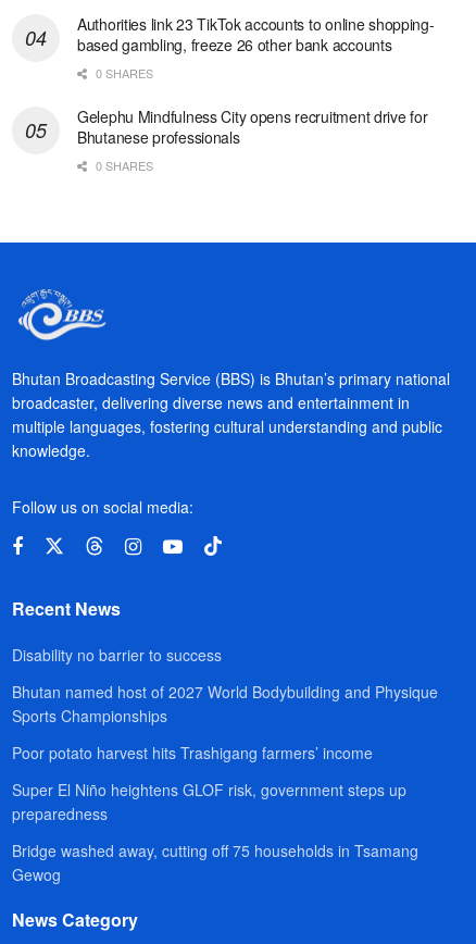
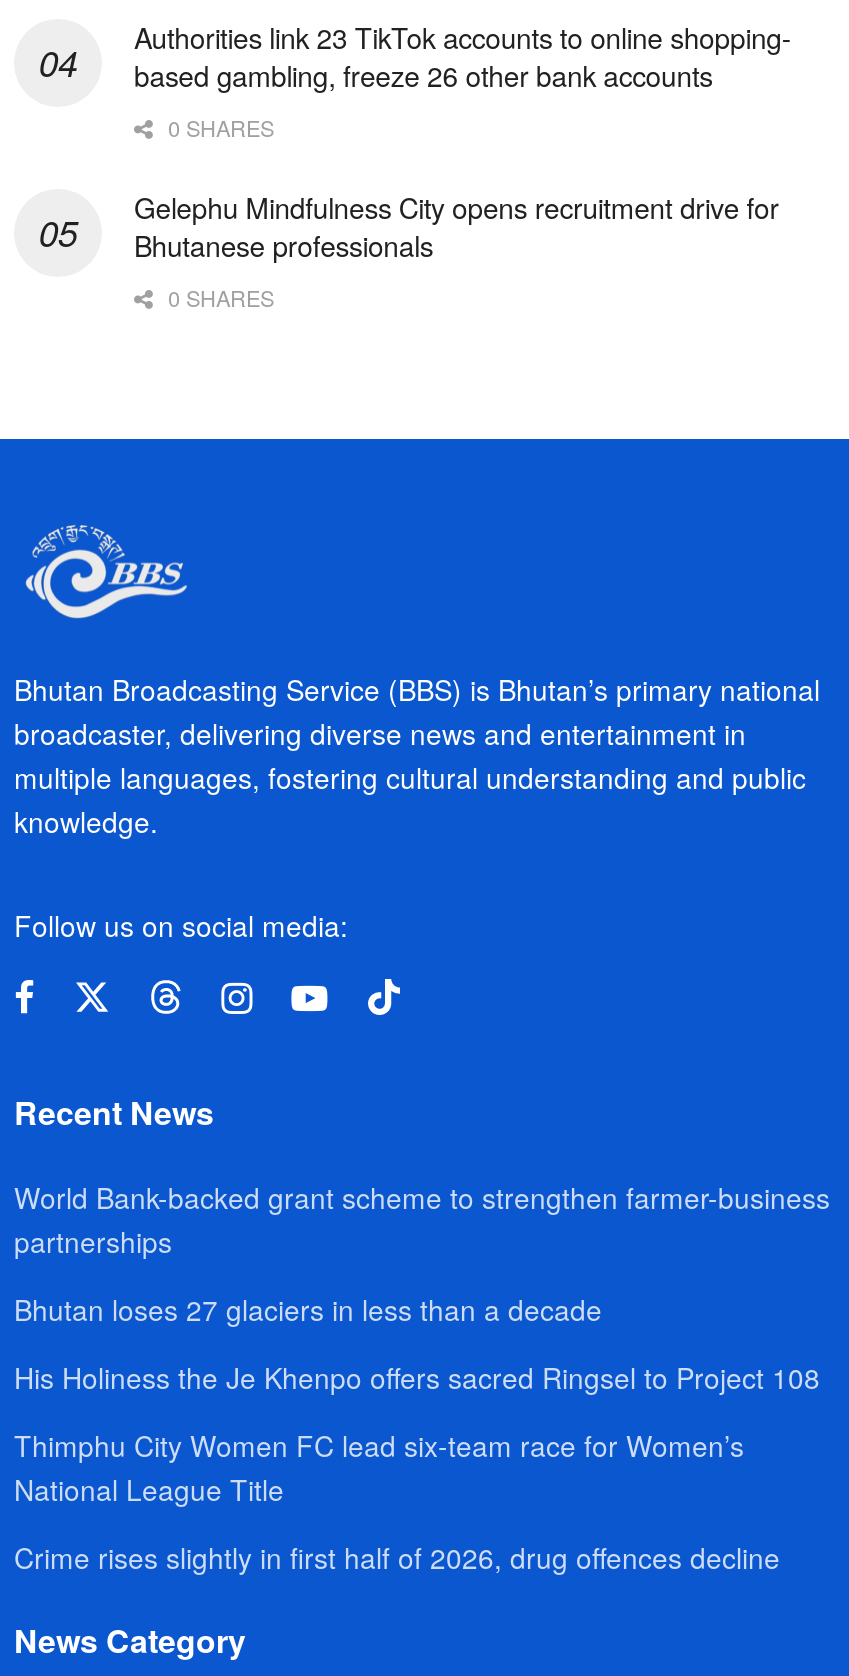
- Disability no barrier to success
+ World Bank-backed grant scheme to strengthen farmer-business
+ partnerships

- Bhutan named host of 2027 World Bodybuilding and Physique
- Sports Championships
+ Bhutan loses 27 glaciers in less than a decade

- Poor potato harvest hits Trashigang farmers’ income
+ His Holiness the Je Khenpo offers sacred Ringsel to Project 108

- Super El Niño heightens GLOF risk, government steps up
- preparedness
+ Thimphu City Women FC lead six-team race for Women’s
+ National League Title

- Bridge washed away, cutting off 75 households in Tsamang
- Gewog
+ Crime rises slightly in first half of 2026, drug offences decline
